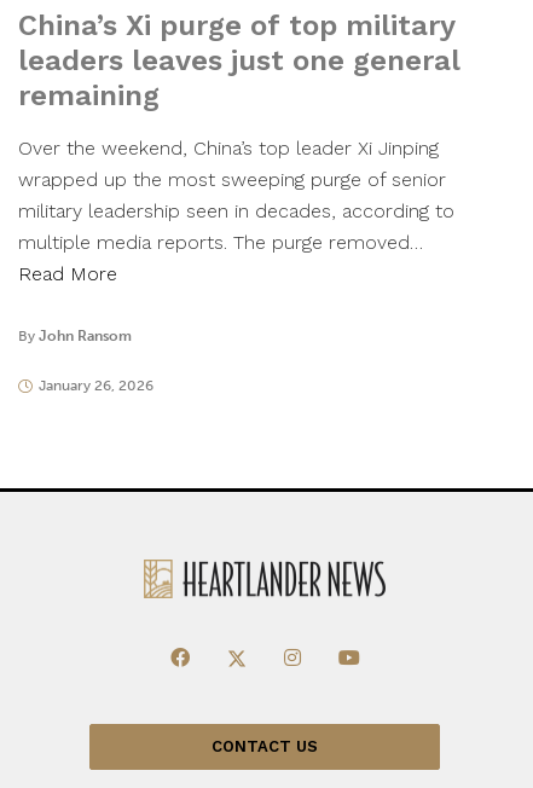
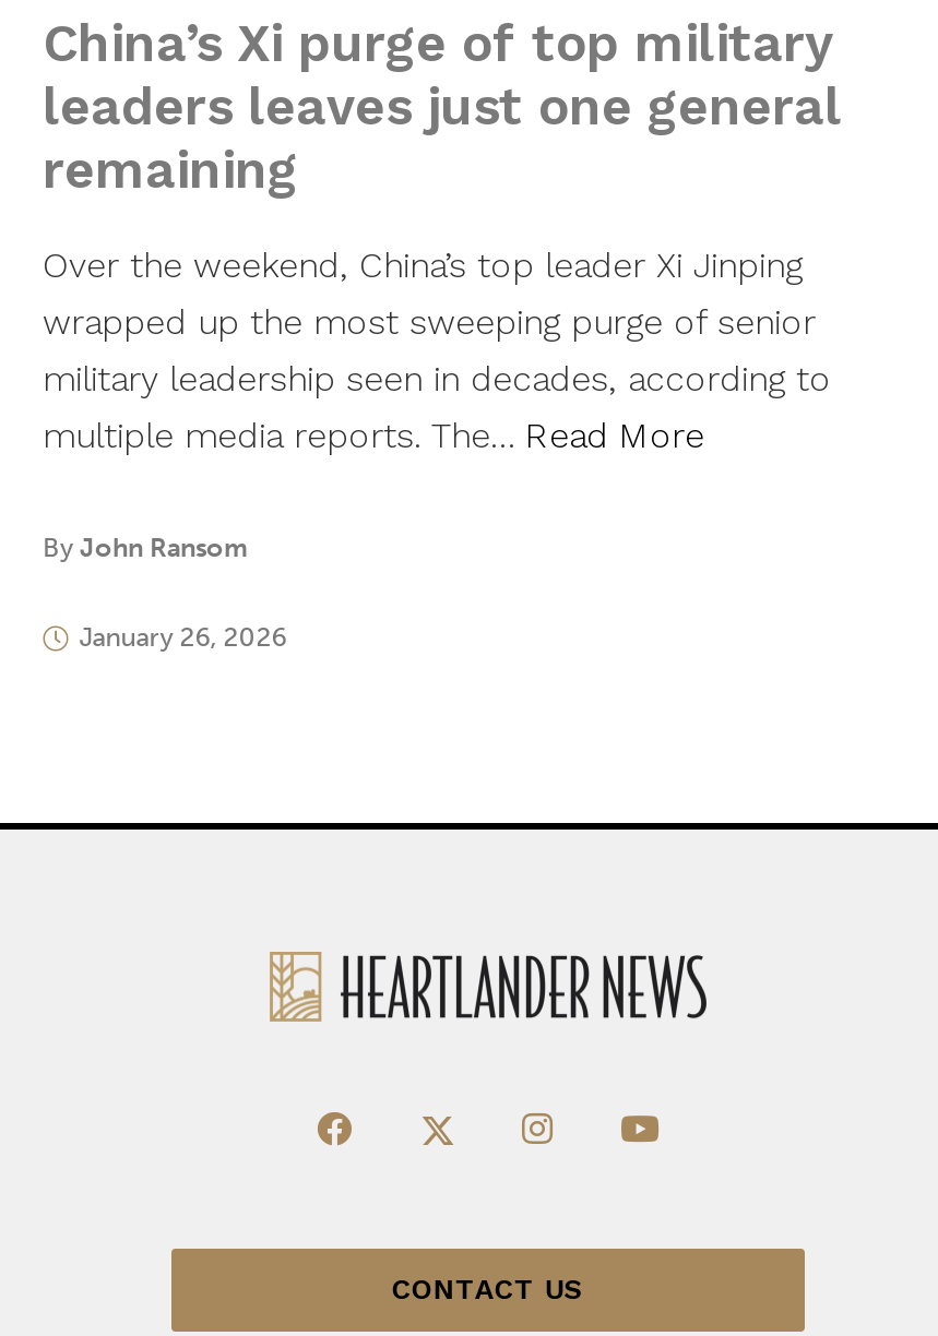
- multiple media reports. The purge removed…
- Read More
+ multiple media reports. The… Read More
